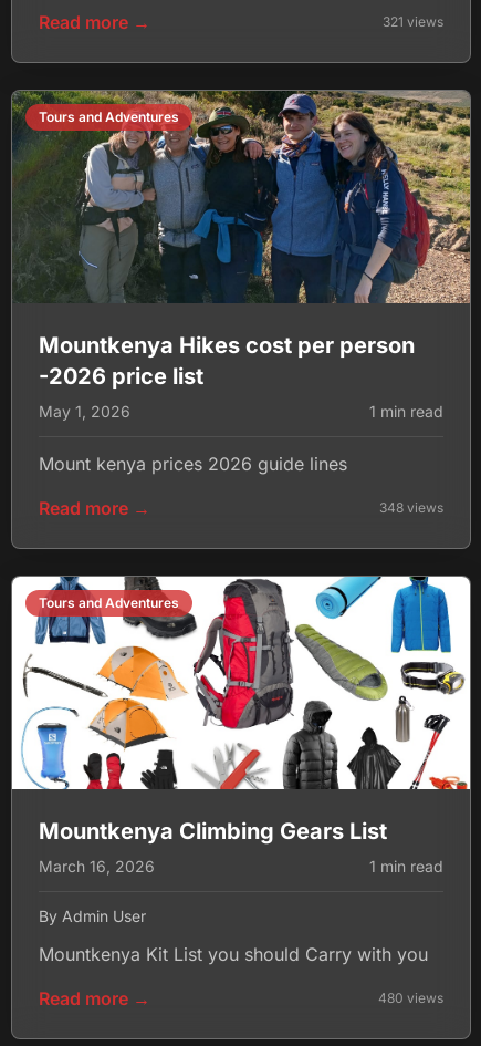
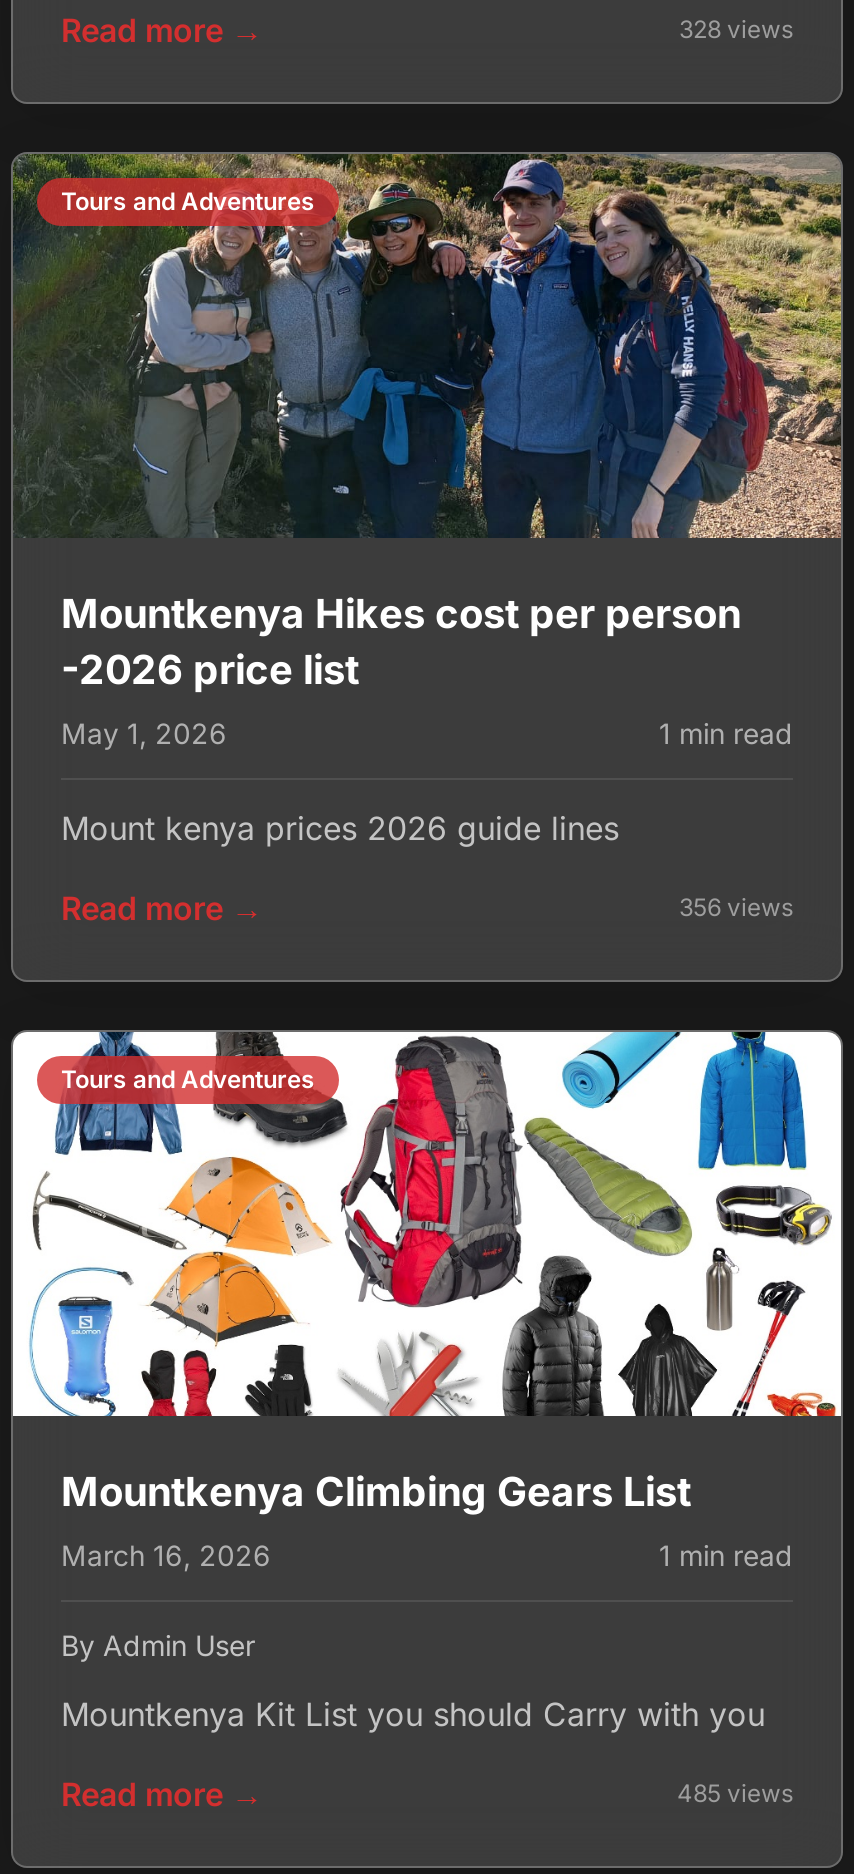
- 321 views
+ 328 views

- 348 views
+ 356 views

- 480 views
+ 485 views
